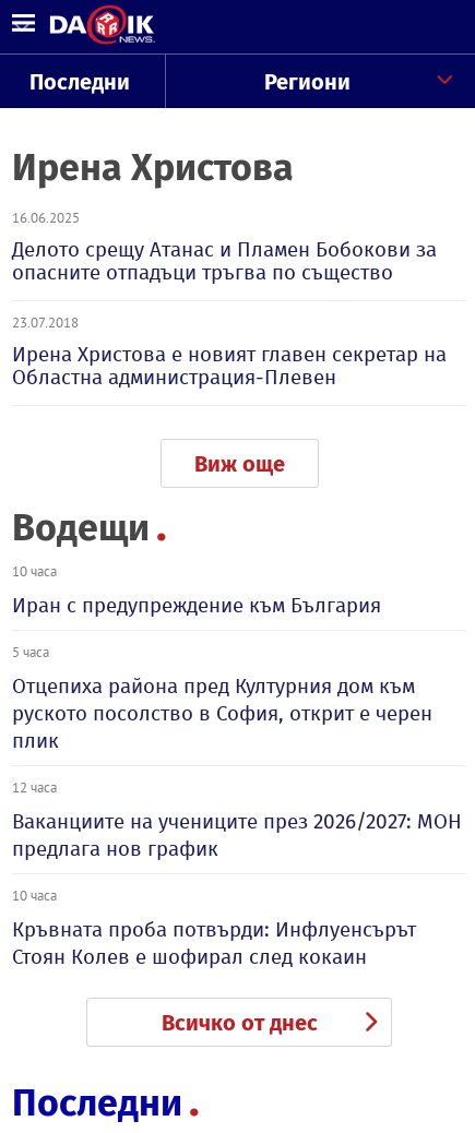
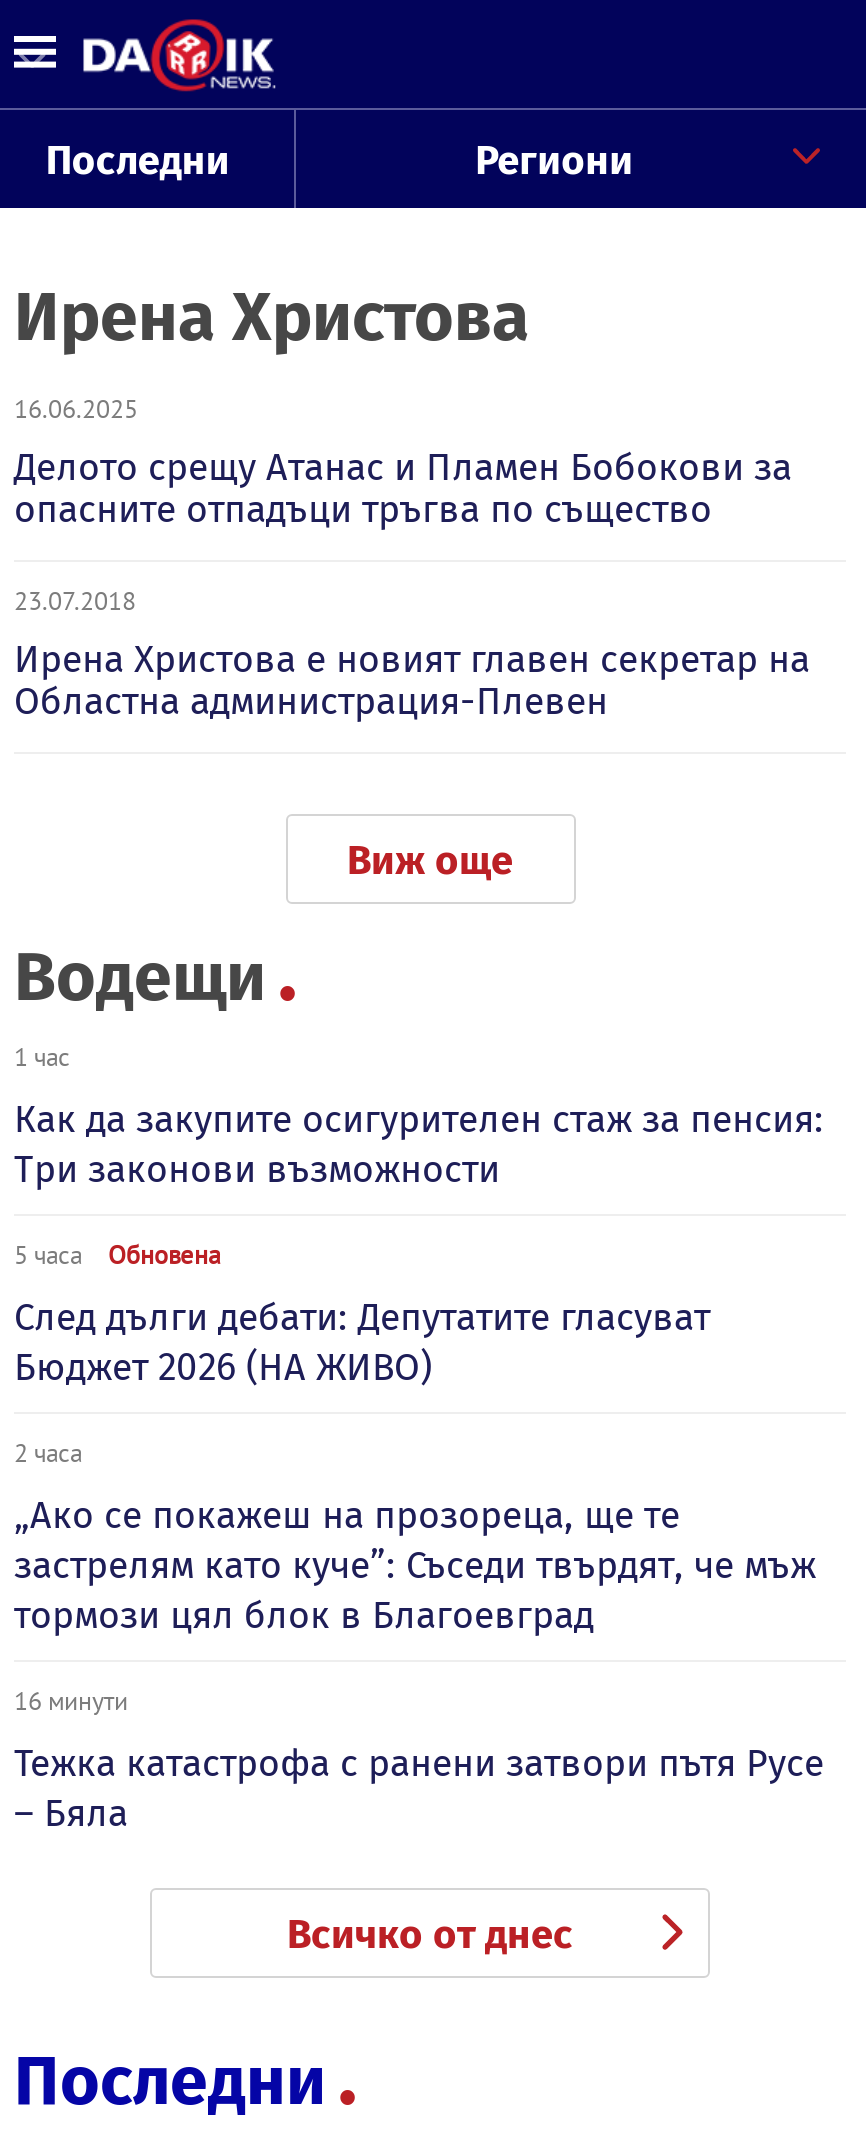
- 10 часа
+ 1 час

- Иран с предупреждение към България
+ Как да закупите осигурителен стаж за пенсия:
+ Три законови възможности

- Отцепиха района пред Културния дом към
- руското посолство в София, открит е черен
- плик
- 12 часа
- Ваканциите на учениците през 2026/2027: МОН
- предлага нов график
- 10 часа
- Кръвната проба потвърди: Инфлуенсърът
- Стоян Колев е шофирал след кокаин
+ Обновена
+ След дълги дебати: Депутатите гласуват
+ Бюджет 2026 (НА ЖИВО)
+ 2 часа
+ „Ако се покажеш на прозореца, ще те
+ застрелям като куче”: Съседи твърдят, че мъж
+ тормози цял блок в Благоевград
+ 16 минути
+ Тежка катастрофа с ранени затвори пътя Русе
+ – Бяла
